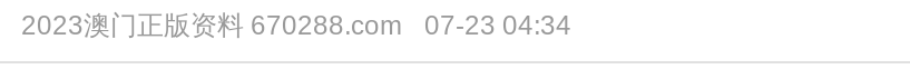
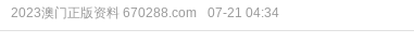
- 2023澳门正版资料 670288.com 07-23 04:34
+ 2023澳门正版资料 670288.com 07-21 04:34
